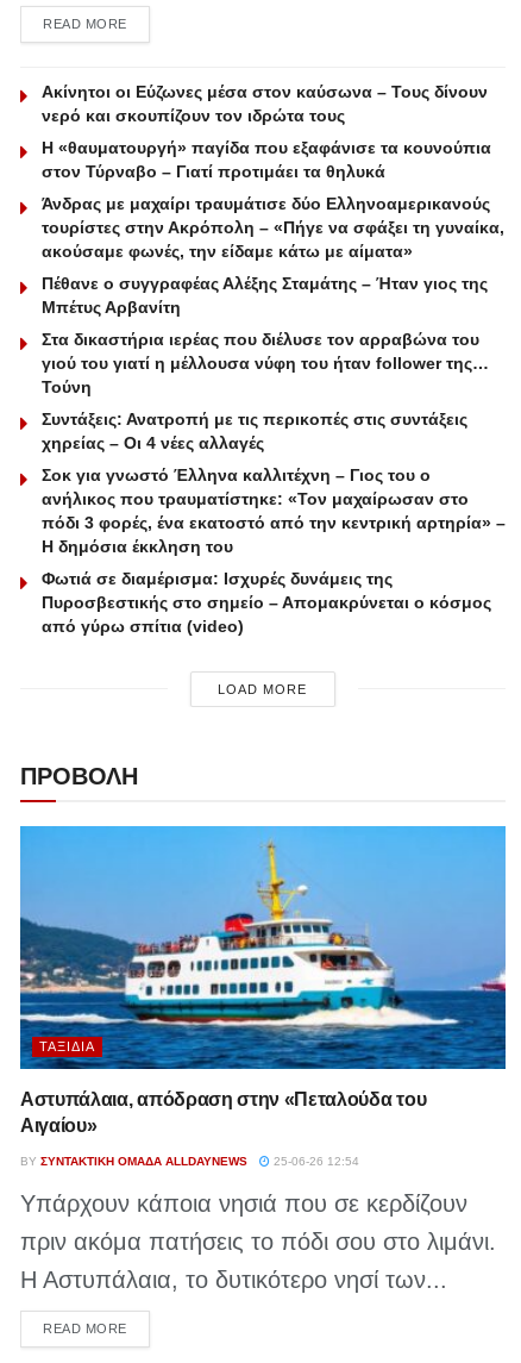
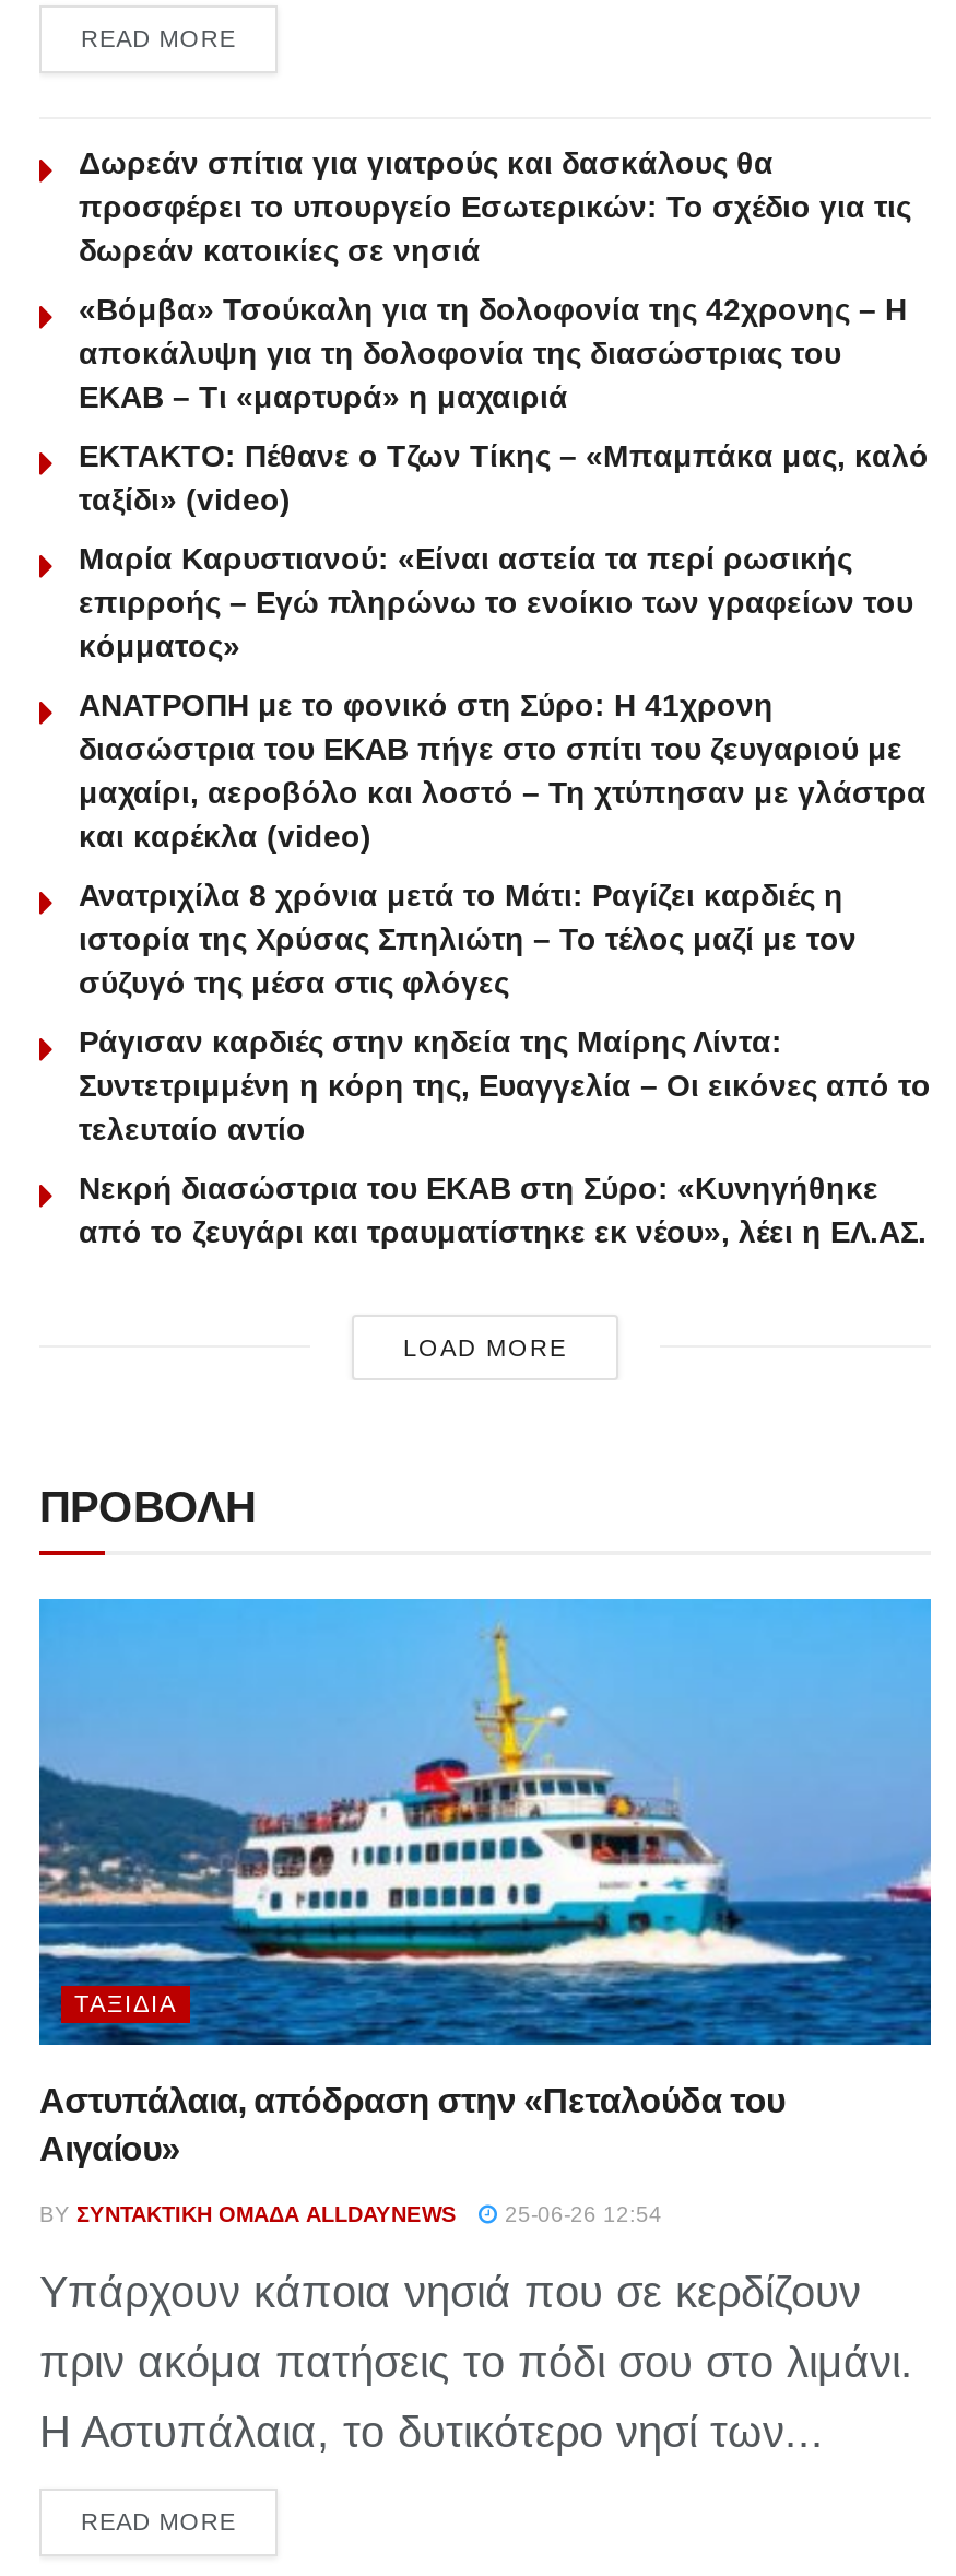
- Ακίνητοι οι Εύζωνες μέσα στον καύσωνα – Τους δίνουν
- νερό και σκουπίζουν τον ιδρώτα τους
+ Δωρεάν σπίτια για γιατρούς και δασκάλους θα
+ προσφέρει το υπουργείο Εσωτερικών: Το σχέδιο για τις
+ δωρεάν κατοικίες σε νησιά

- Η «θαυματουργή» παγίδα που εξαφάνισε τα κουνούπια
- στον Τύρναβο – Γιατί προτιμάει τα θηλυκά
+ «Βόμβα» Τσούκαλη για τη δολοφονία της 42χρονης – Η
+ αποκάλυψη για τη δολοφονία της διασώστριας του
+ ΕΚΑΒ – Τι «μαρτυρά» η μαχαιριά

- Άνδρας με μαχαίρι τραυμάτισε δύο Ελληνοαμερικανούς
- τουρίστες στην Ακρόπολη – «Πήγε να σφάξει τη γυναίκα,
- ακούσαμε φωνές, την είδαμε κάτω με αίματα»
+ ΕΚΤΑΚΤΟ: Πέθανε ο Τζων Τίκης – «Μπαμπάκα μας, καλό
+ ταξίδι» (video)

- Πέθανε ο συγγραφέας Αλέξης Σταμάτης – Ήταν γιος της
- Μπέτυς Αρβανίτη
+ Μαρία Καρυστιανού: «Είναι αστεία τα περί ρωσικής
+ επιρροής – Εγώ πληρώνω το ενοίκιο των γραφείων του
+ κόμματος»

- Στα δικαστήρια ιερέας που διέλυσε τον αρραβώνα του
- γιού του γιατί η μέλλουσα νύφη του ήταν follower της…
- Τούνη
+ ΑΝΑΤΡΟΠΗ με το φονικό στη Σύρο: Η 41χρονη
+ διασώστρια του ΕΚΑΒ πήγε στο σπίτι του ζευγαριού με
+ μαχαίρι, αεροβόλο και λοστό – Τη χτύπησαν με γλάστρα
+ και καρέκλα (video)

- Συντάξεις: Ανατροπή με τις περικοπές στις συντάξεις
- χηρείας – Οι 4 νέες αλλαγές
+ Ανατριχίλα 8 χρόνια μετά το Μάτι: Ραγίζει καρδιές η
+ ιστορία της Χρύσας Σπηλιώτη – Το τέλος μαζί με τον
+ σύζυγό της μέσα στις φλόγες

- Σοκ για γνωστό Έλληνα καλλιτέχνη – Γιος του ο
- ανήλικος που τραυματίστηκε: «Τον μαχαίρωσαν στο
- πόδι 3 φορές, ένα εκατοστό από την κεντρική αρτηρία» –
- Η δημόσια έκκληση του
+ Ράγισαν καρδιές στην κηδεία της Μαίρης Λίντα:
+ Συντετριμμένη η κόρη της, Ευαγγελία – Οι εικόνες από το
+ τελευταίο αντίο

- Φωτιά σε διαμέρισμα: Ισχυρές δυνάμεις της
- Πυροσβεστικής στο σημείο – Απομακρύνεται ο κόσμος
- από γύρω σπίτια (video)
+ Νεκρή διασώστρια του ΕΚΑΒ στη Σύρο: «Κυνηγήθηκε
+ από το ζευγάρι και τραυματίστηκε εκ νέου», λέει η ΕΛ.ΑΣ.
